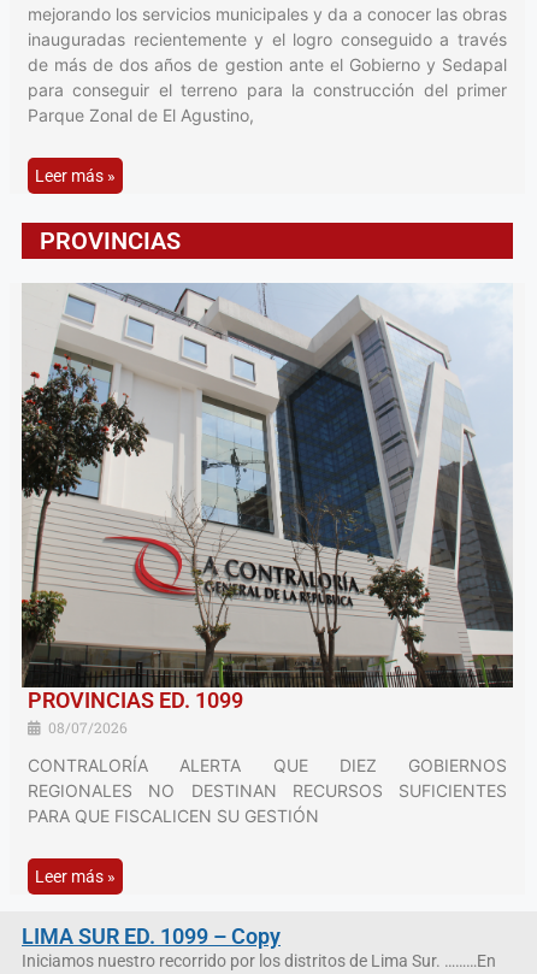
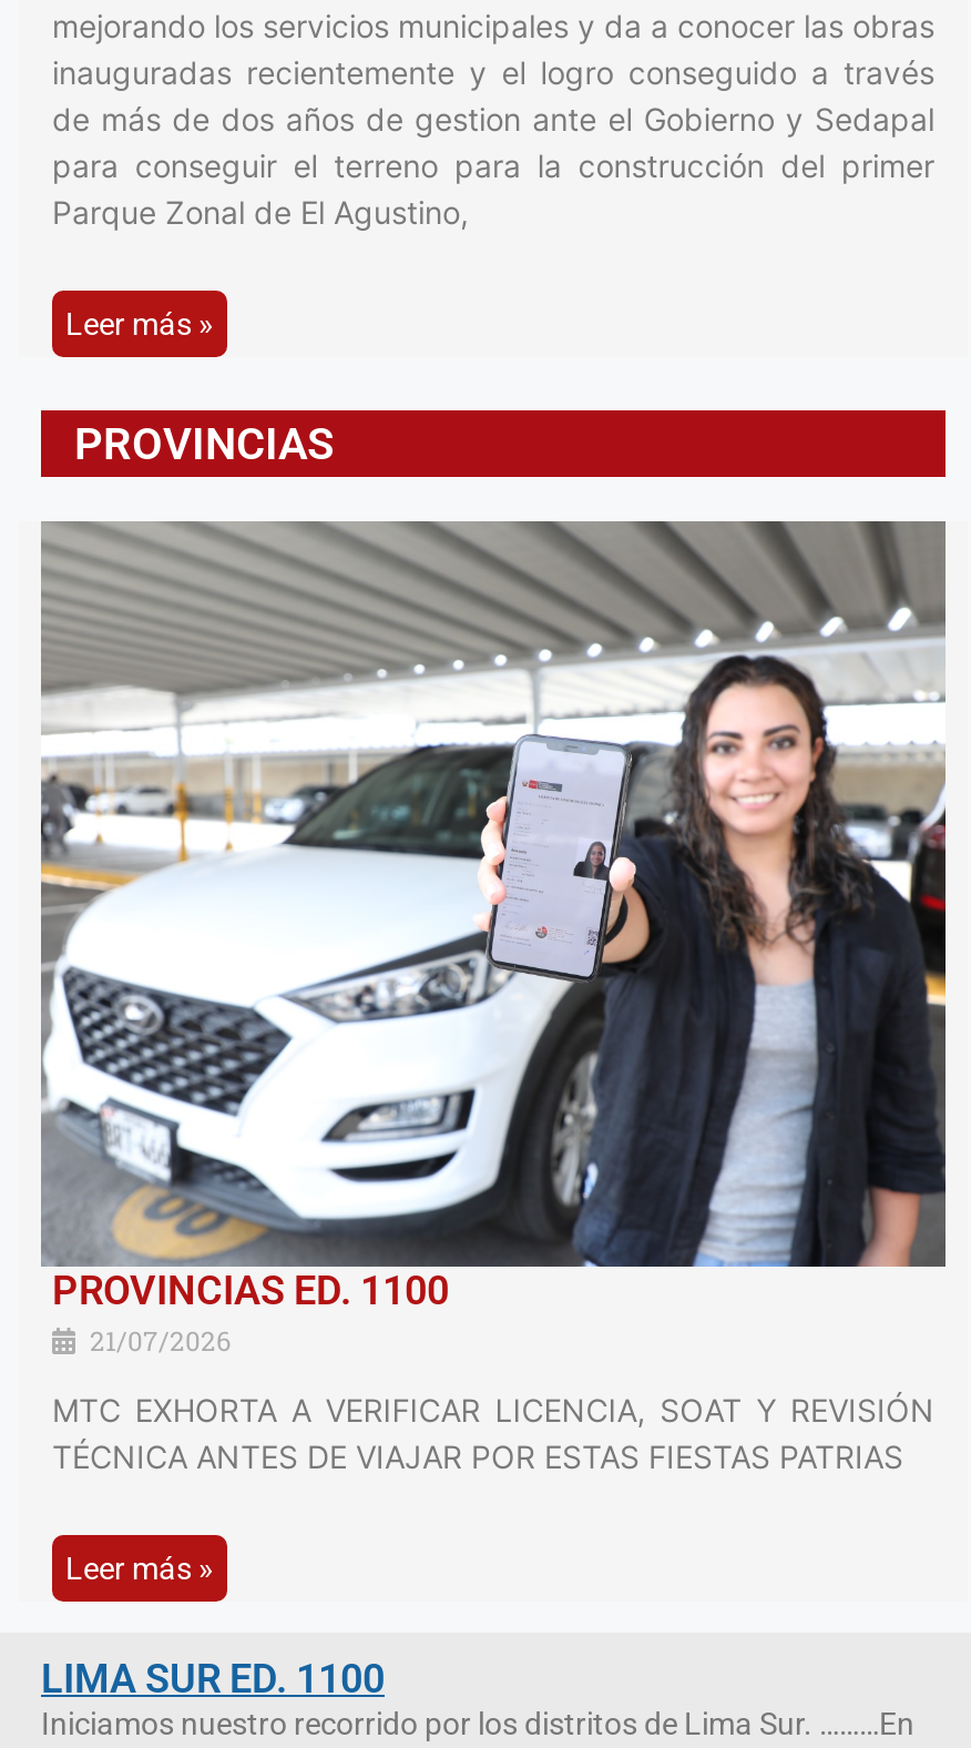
- [image]
- PROVINCIAS ED. 1099
- 08/07/2026
+ [image]
+ PROVINCIAS ED. 1100
+ 21/07/2026

- CONTRALORÍA ALERTA QUE DIEZ GOBIERNOS
- REGIONALES NO DESTINAN RECURSOS SUFICIENTES
- PARA QUE FISCALICEN SU GESTIÓN
+ MTC EXHORTA A VERIFICAR LICENCIA, SOAT Y REVISIÓN
+ TÉCNICA ANTES DE VIAJAR POR ESTAS FIESTAS PATRIAS

- LIMA SUR ED. 1099 – Copy
+ LIMA SUR ED. 1100
